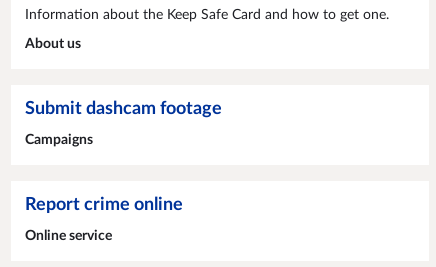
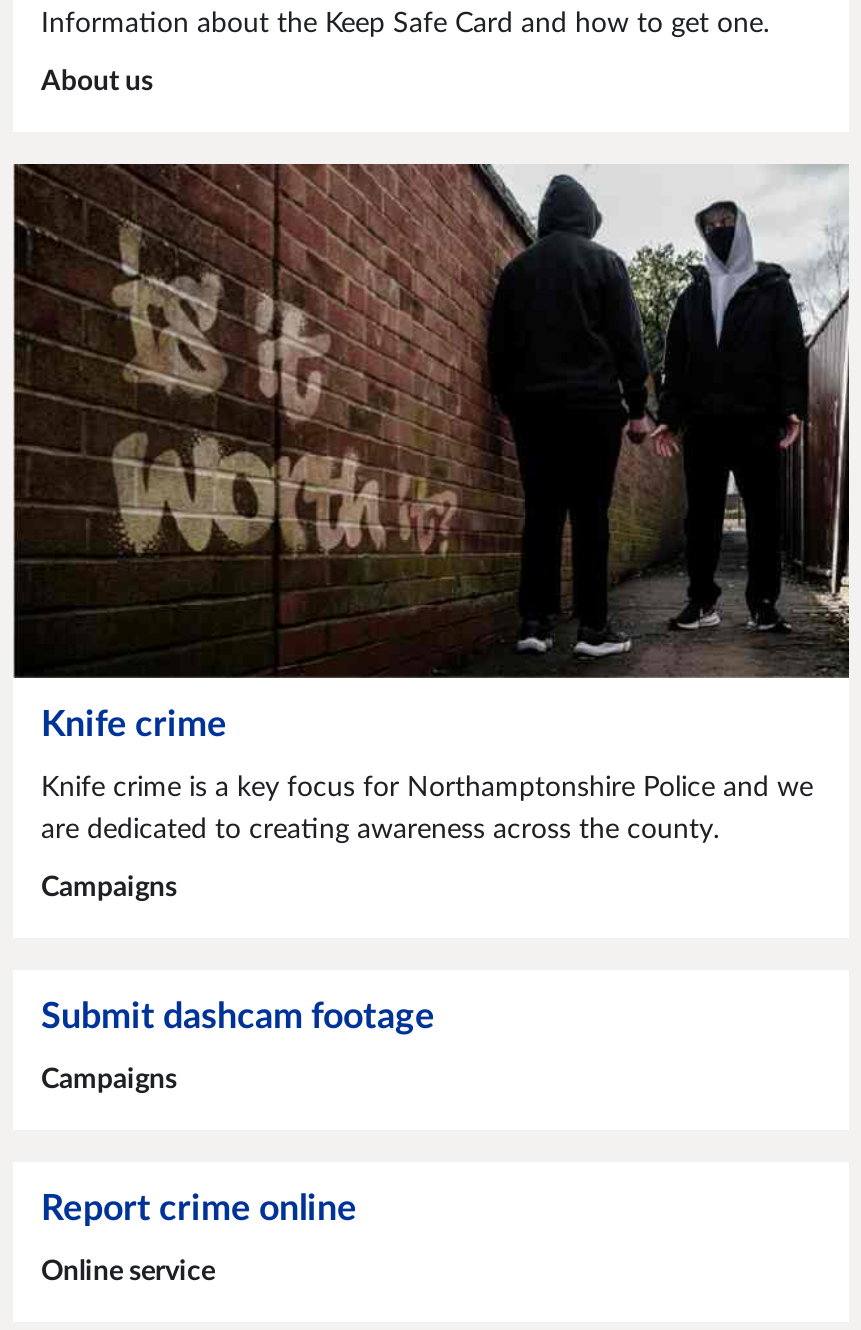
+ [image]
+ Knife crime
+ Knife crime is a key focus for Northamptonshire Police and we
+ are dedicated to creating awareness across the county.
+ Campaigns
